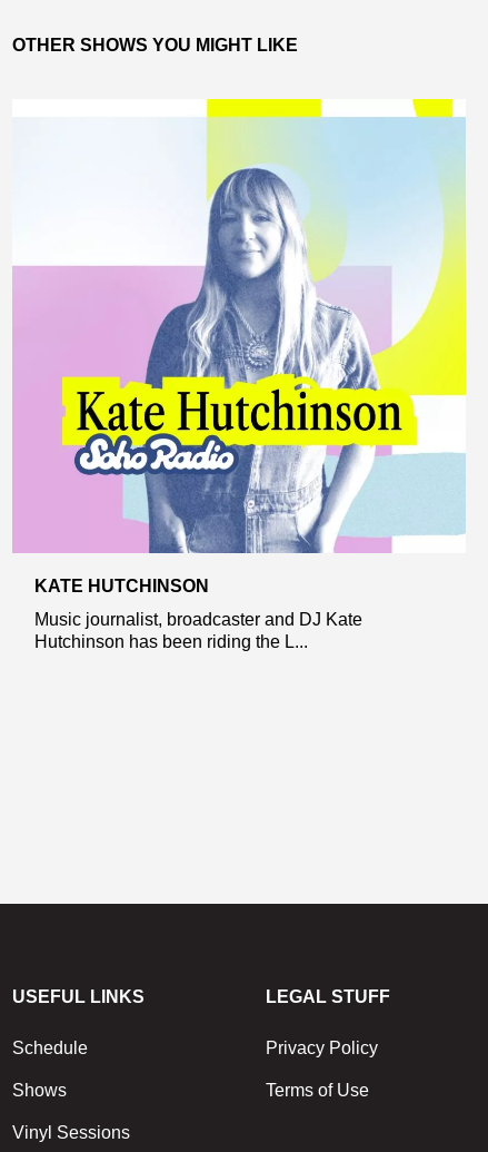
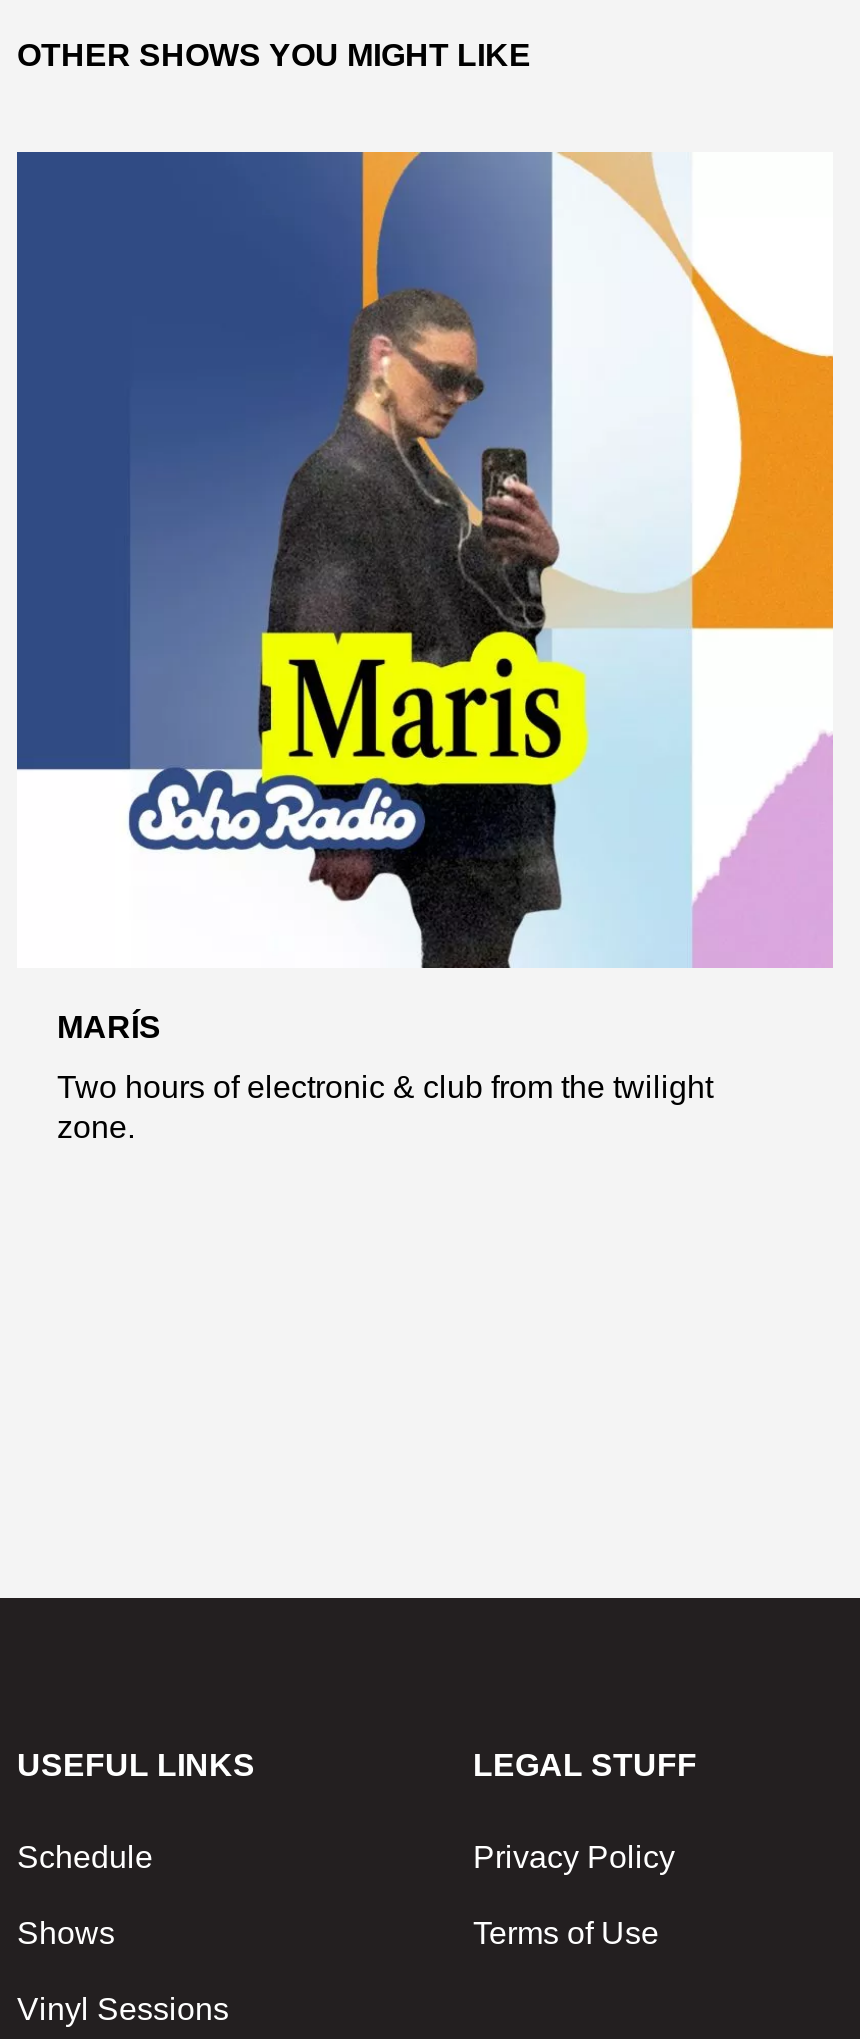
- [image]
- KATE HUTCHINSON
+ [image]
+ MARÍS

- Music journalist, broadcaster and DJ Kate
- Hutchinson has been riding the L...
+ Two hours of electronic & club from the twilight
+ zone.
